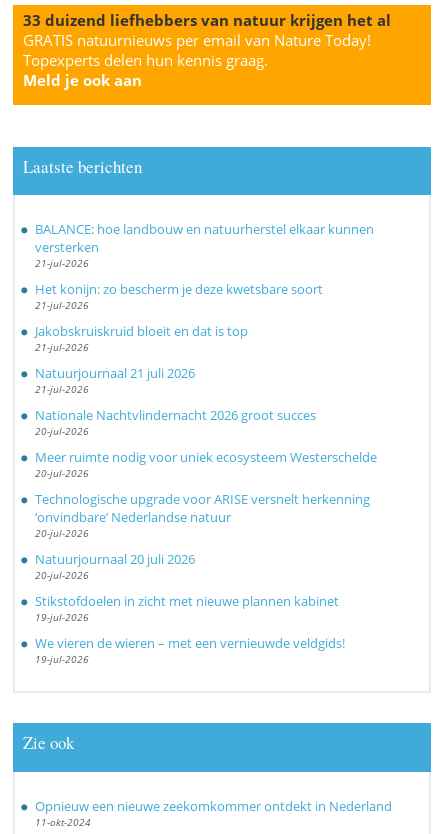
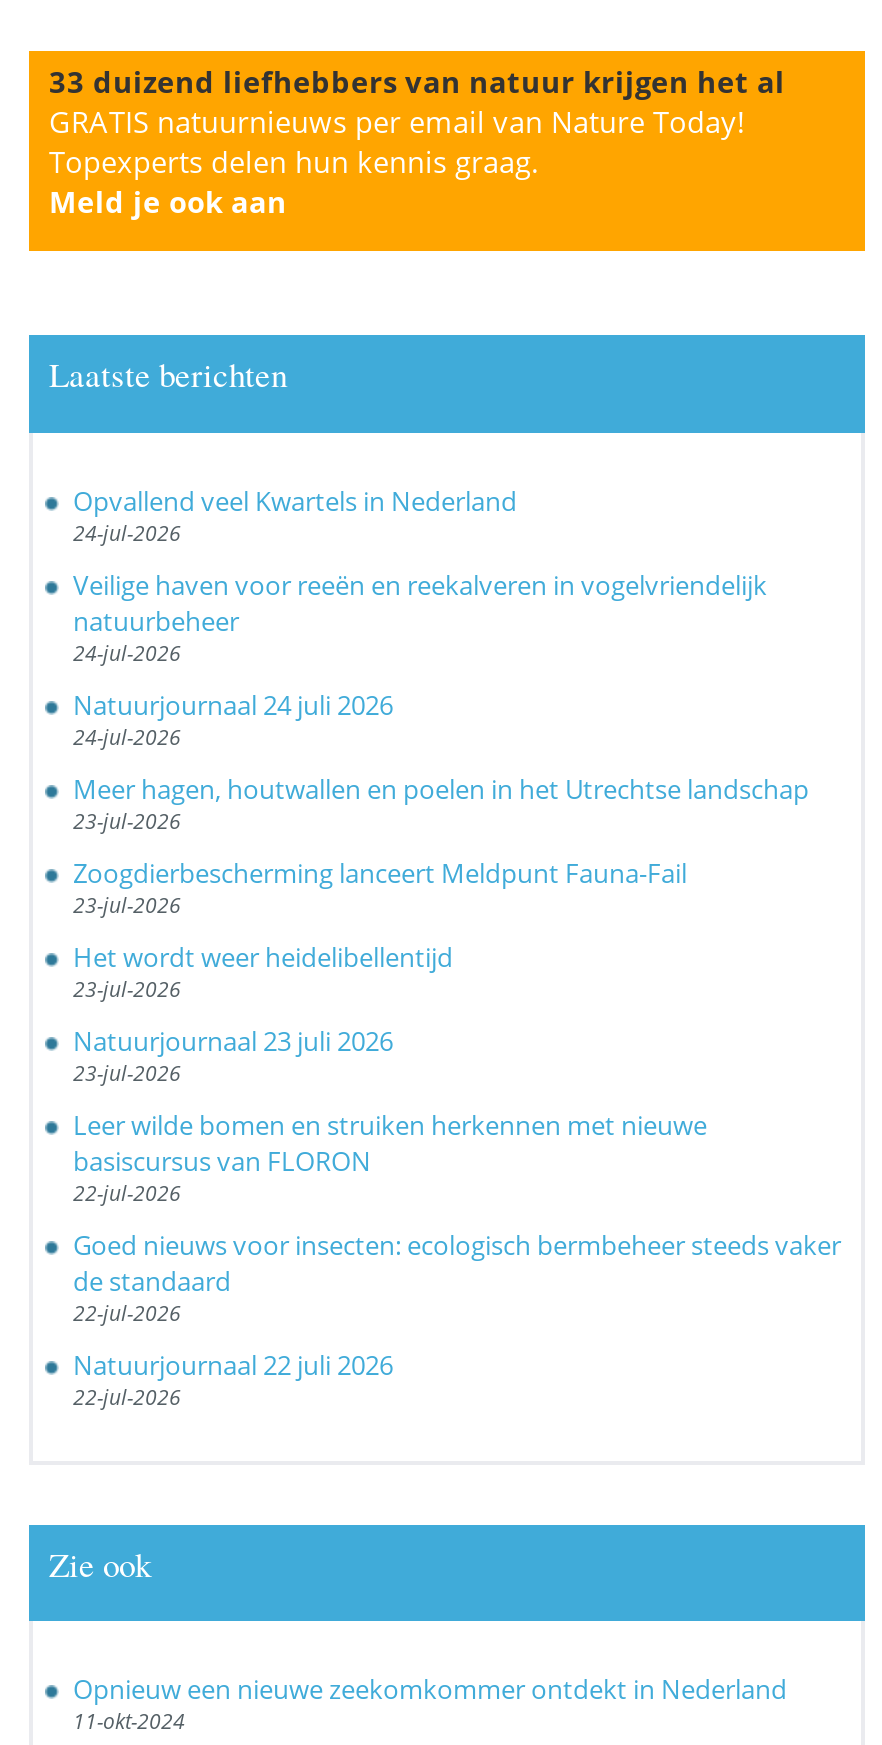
- BALANCE: hoe landbouw en natuurherstel elkaar kunnen
- versterken
- 21-jul-2026
+ Opvallend veel Kwartels in Nederland
+ 24-jul-2026

- Het konijn: zo bescherm je deze kwetsbare soort
- 21-jul-2026
+ Veilige haven voor reeën en reekalveren in vogelvriendelijk
+ natuurbeheer
+ 24-jul-2026

- Jakobskruiskruid bloeit en dat is top
- 21-jul-2026
+ Natuurjournaal 24 juli 2026
+ 24-jul-2026

- Natuurjournaal 21 juli 2026
- 21-jul-2026
+ Meer hagen, houtwallen en poelen in het Utrechtse landschap
+ 23-jul-2026

- Nationale Nachtvlindernacht 2026 groot succes
- 20-jul-2026
+ Zoogdierbescherming lanceert Meldpunt Fauna-Fail
+ 23-jul-2026

- Meer ruimte nodig voor uniek ecosysteem Westerschelde
- 20-jul-2026
+ Het wordt weer heidelibellentijd
+ 23-jul-2026

- Technologische upgrade voor ARISE versnelt herkenning
- ‘onvindbare’ Nederlandse natuur
- 20-jul-2026
+ Natuurjournaal 23 juli 2026
+ 23-jul-2026

- Natuurjournaal 20 juli 2026
- 20-jul-2026
+ Leer wilde bomen en struiken herkennen met nieuwe
+ basiscursus van FLORON
+ 22-jul-2026

- Stikstofdoelen in zicht met nieuwe plannen kabinet
- 19-jul-2026
+ Goed nieuws voor insecten: ecologisch bermbeheer steeds vaker
+ de standaard
+ 22-jul-2026

- We vieren de wieren – met een vernieuwde veldgids!
- 19-jul-2026
+ Natuurjournaal 22 juli 2026
+ 22-jul-2026
